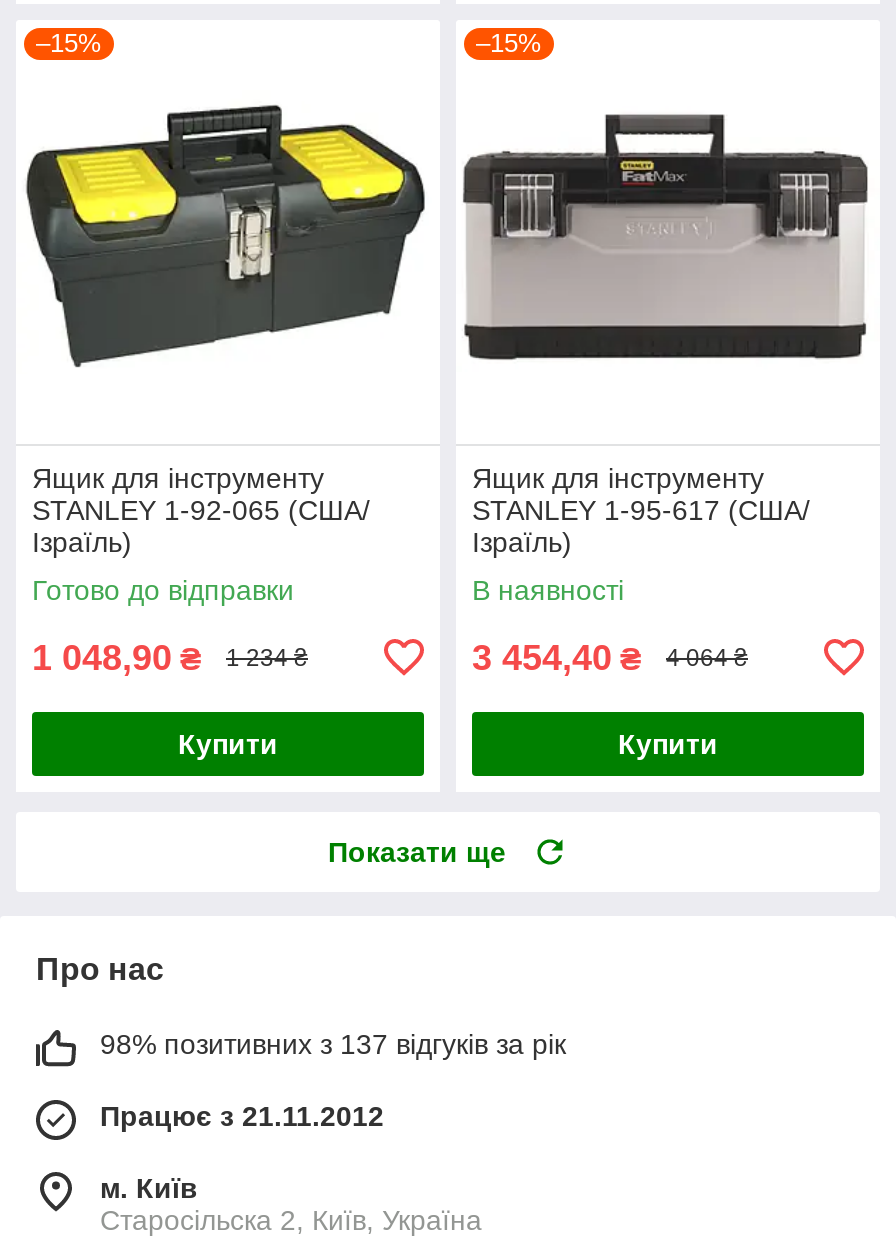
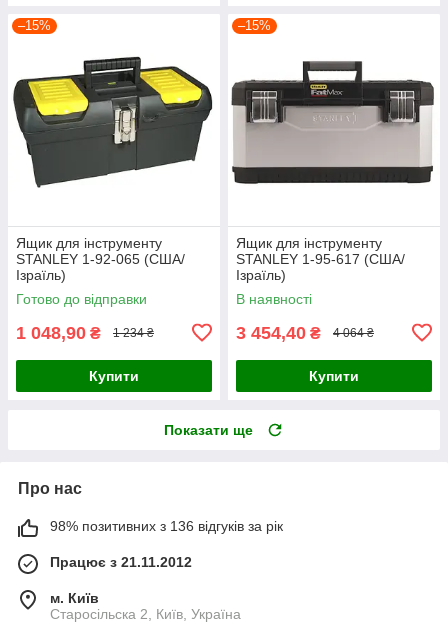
- 98% позитивних з 137 відгуків за рік
+ 98% позитивних з 136 відгуків за рік
